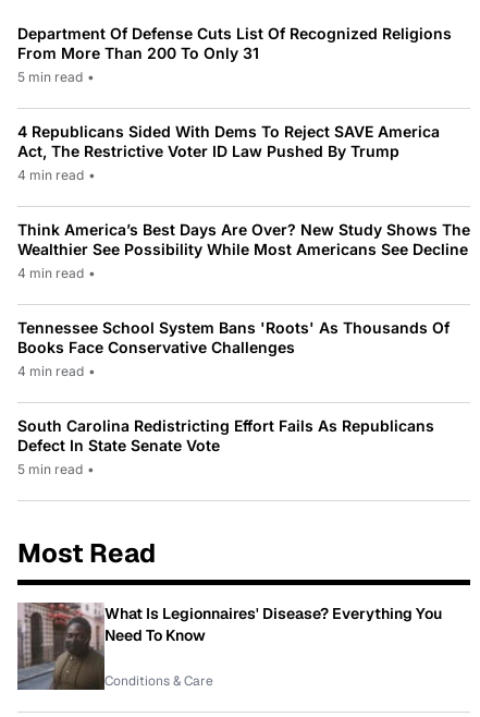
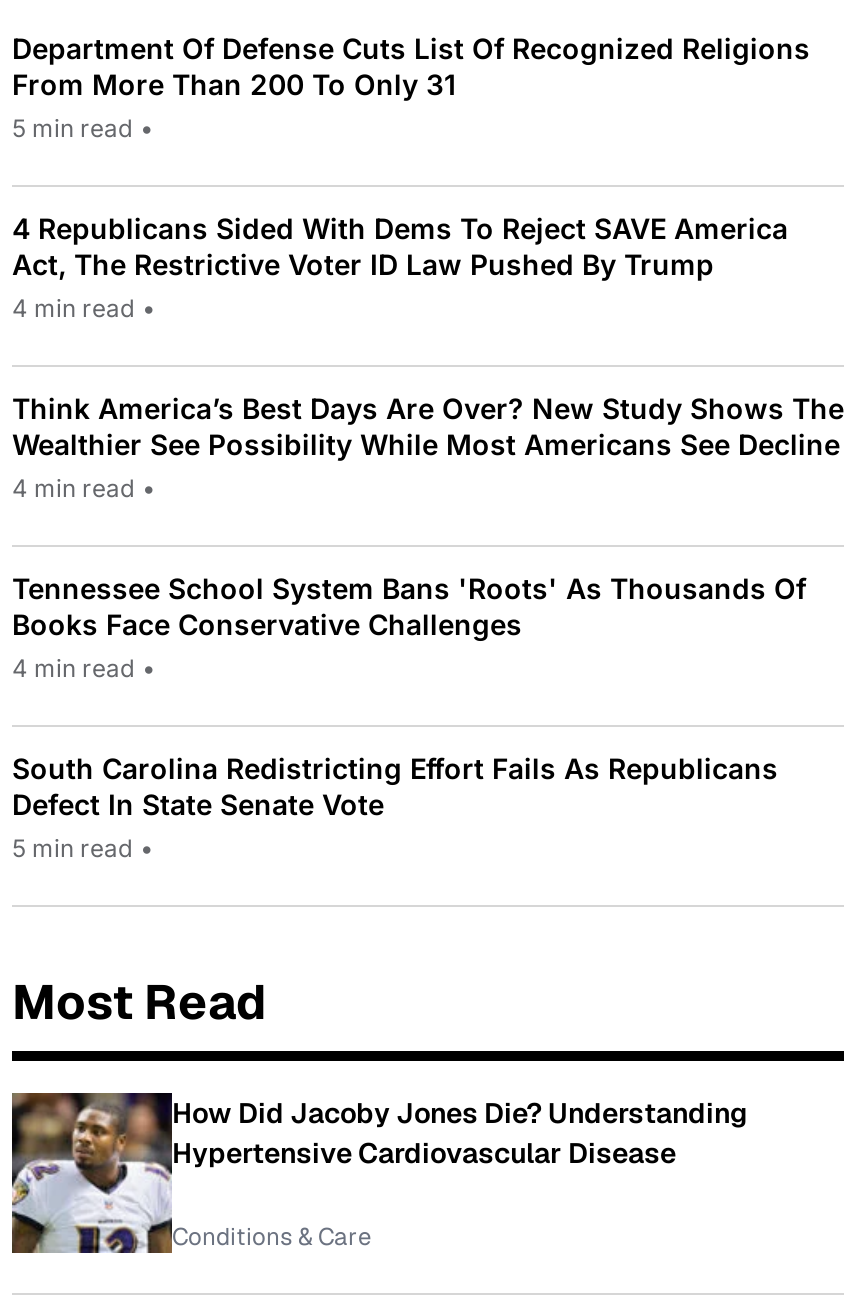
- [image]
- What Is Legionnaires' Disease? Everything You
- Need To Know
+ [image]
+ How Did Jacoby Jones Die? Understanding
+ Hypertensive Cardiovascular Disease
